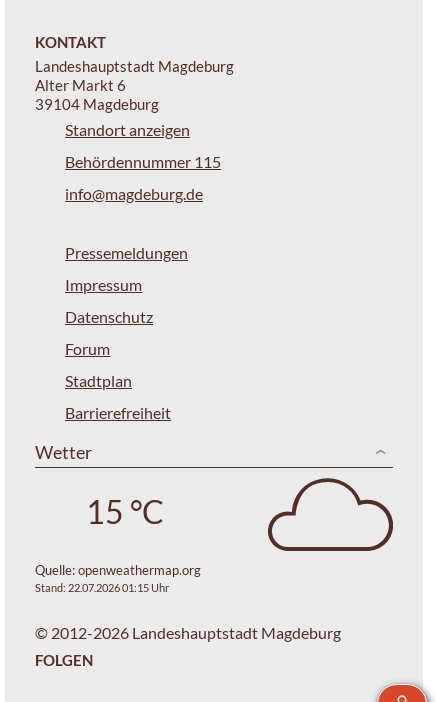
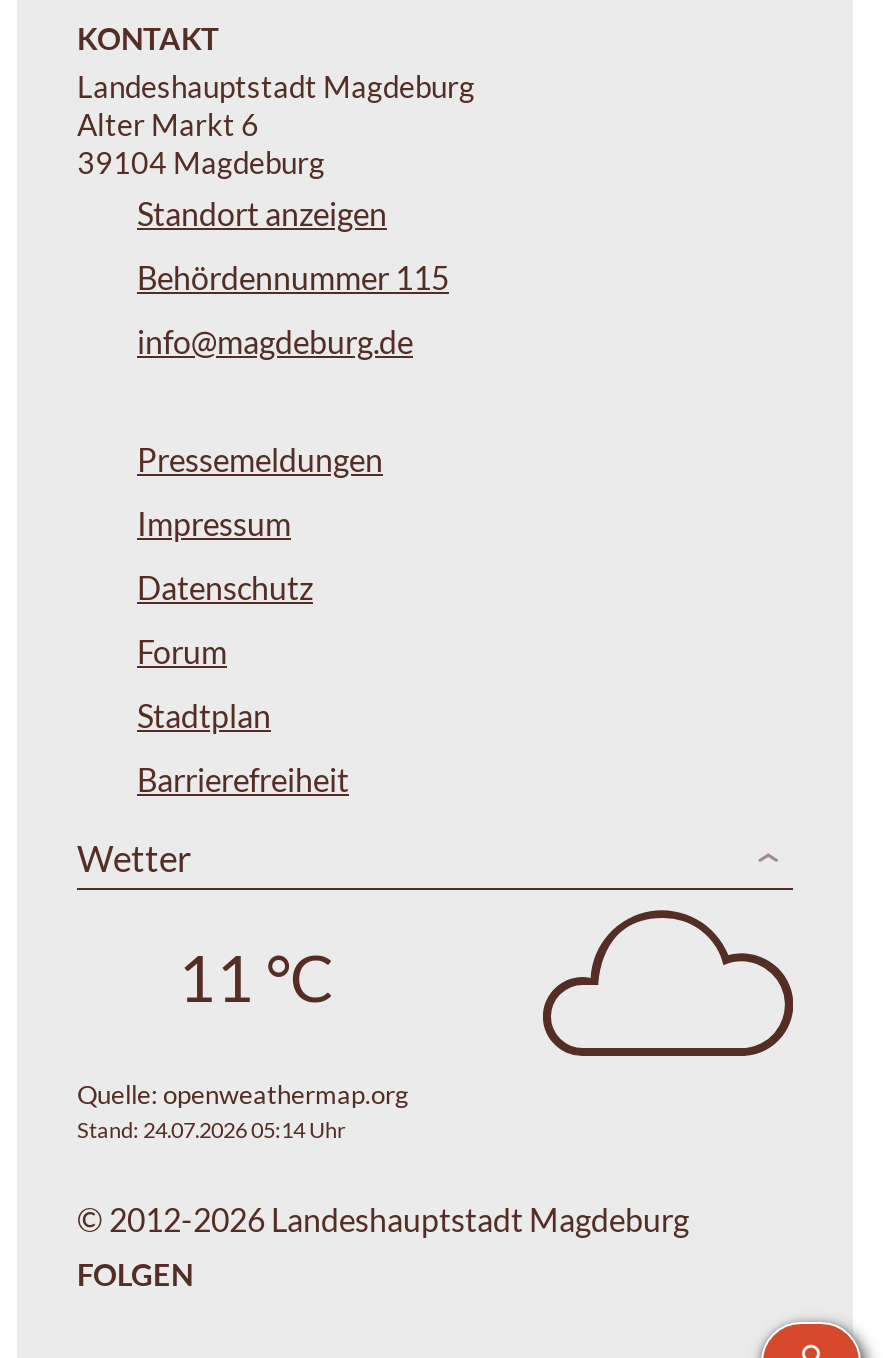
- 15 °C
+ 11 °C

- Stand: 22.07.2026 01:15 Uhr
+ Stand: 24.07.2026 05:14 Uhr
